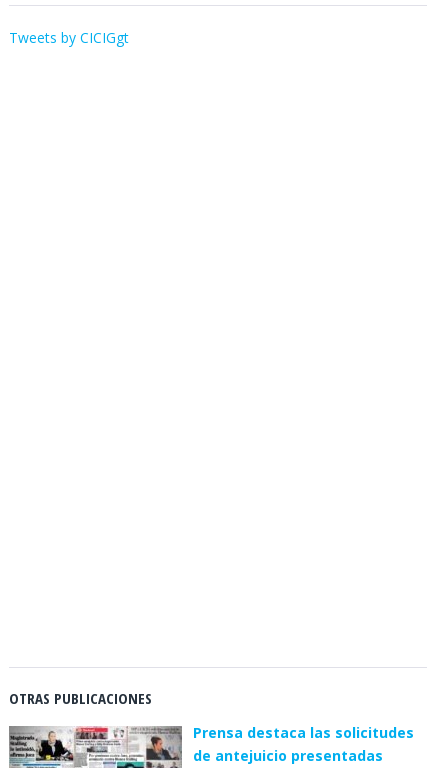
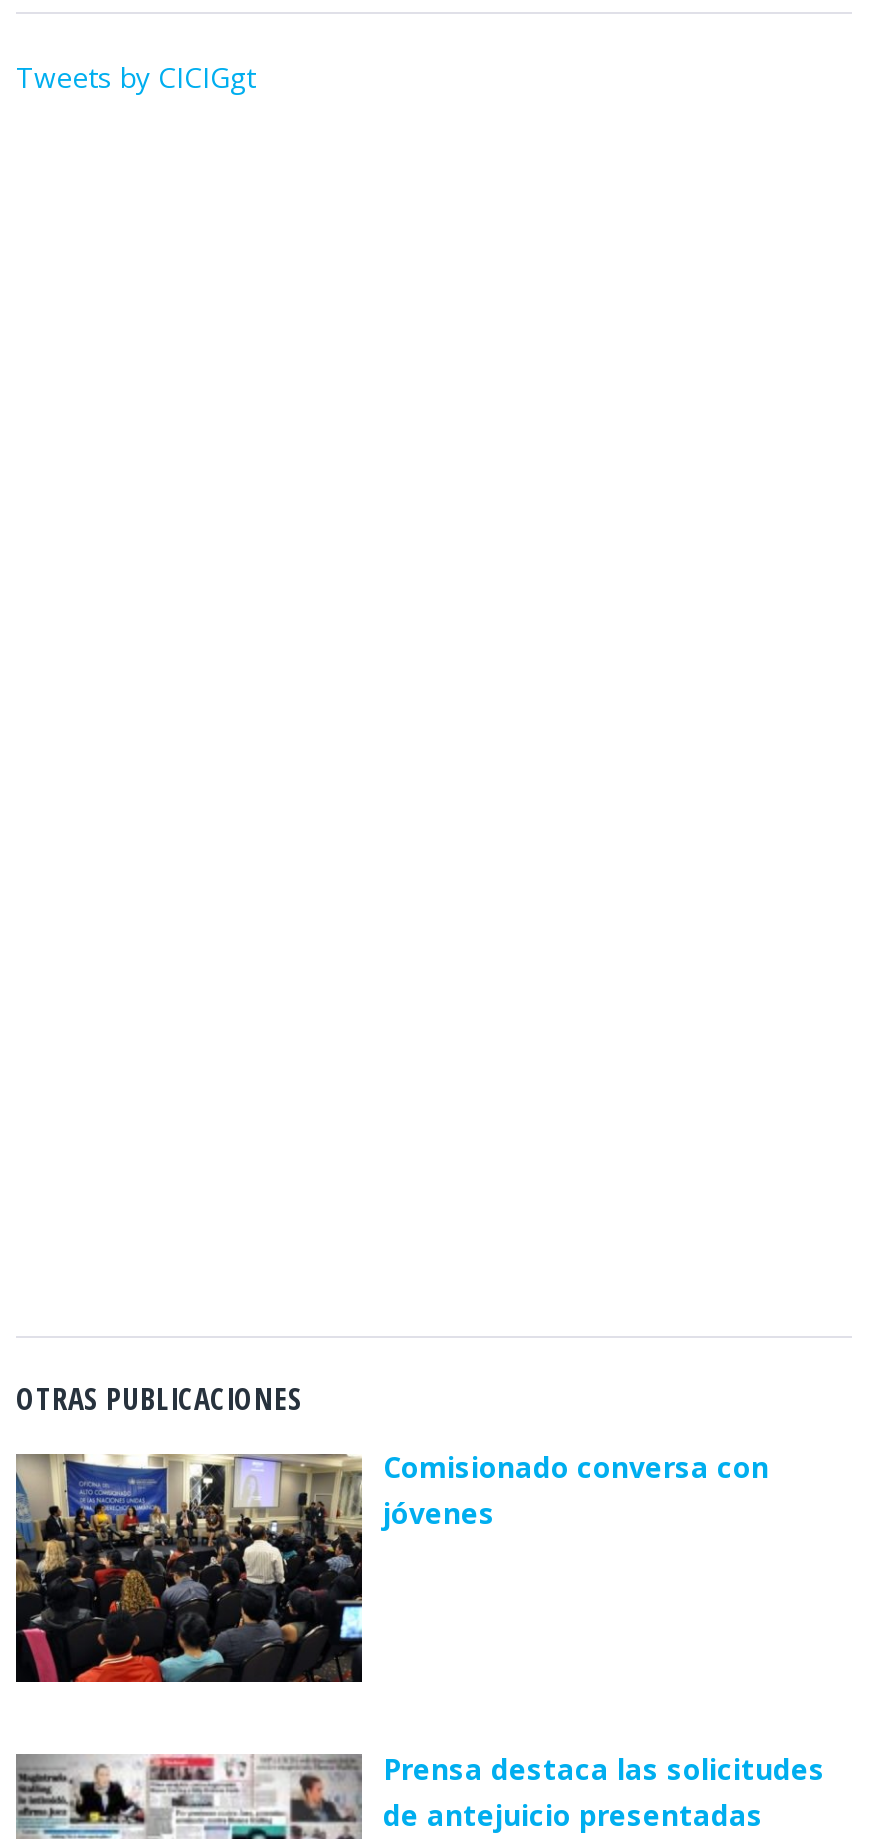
+ [image]
+ Comisionado conversa con
+ jóvenes
